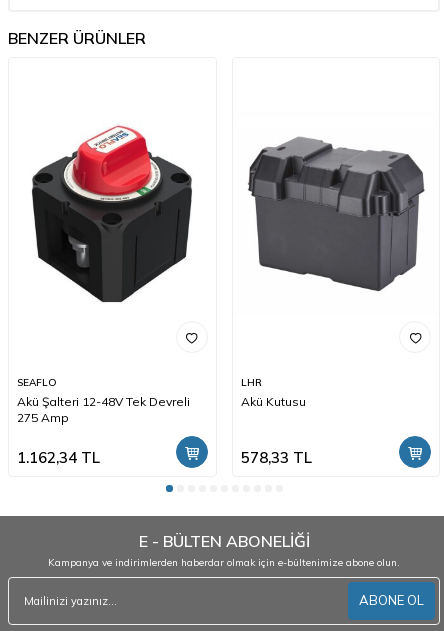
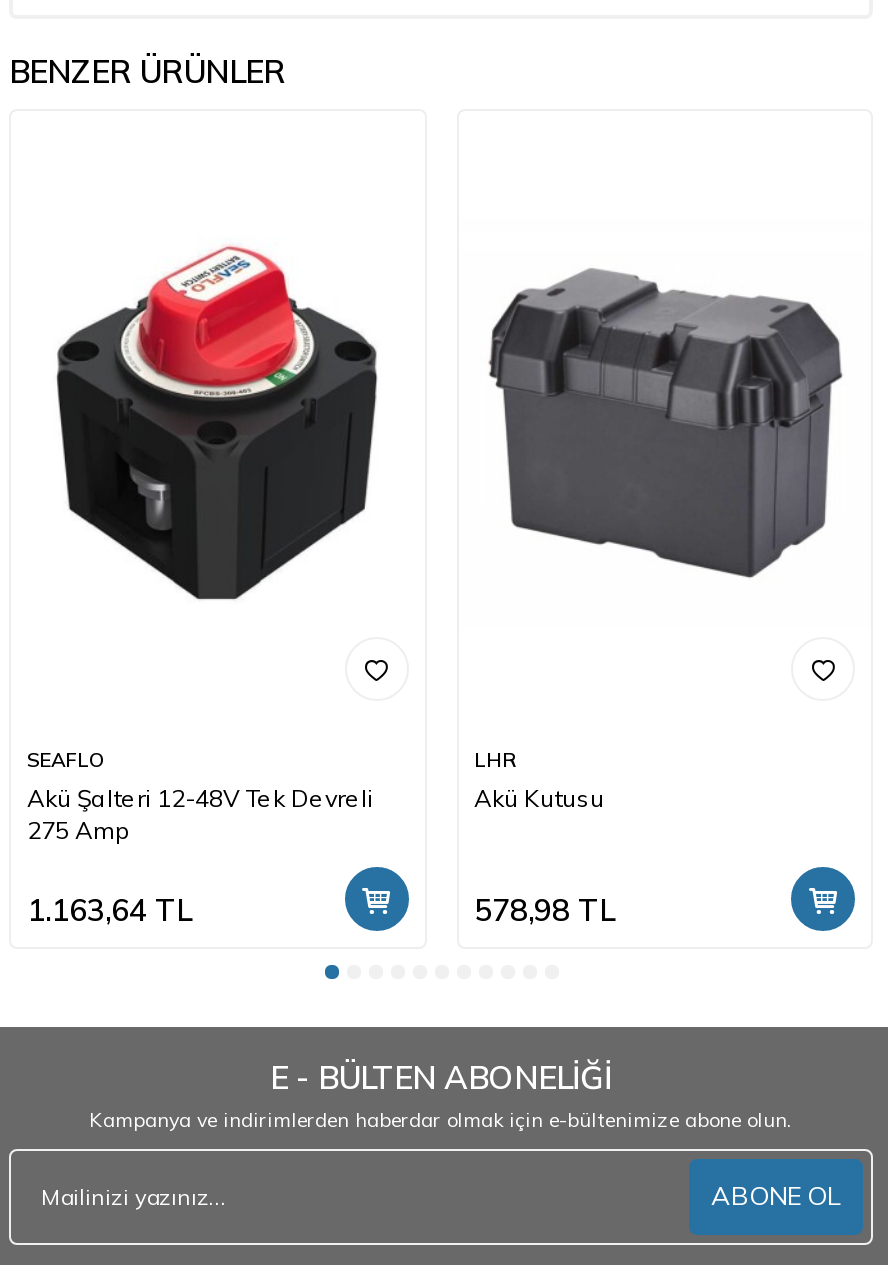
- 1.162,34 TL
+ 1.163,64 TL

- 578,33 TL
+ 578,98 TL
